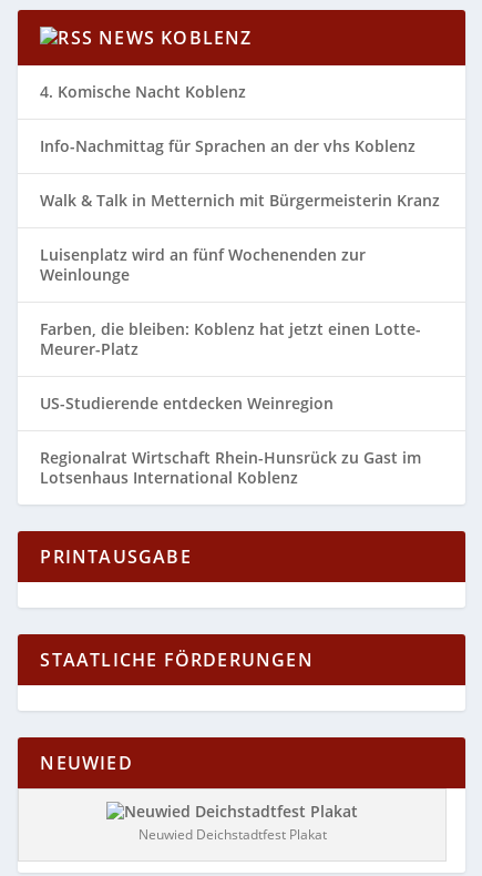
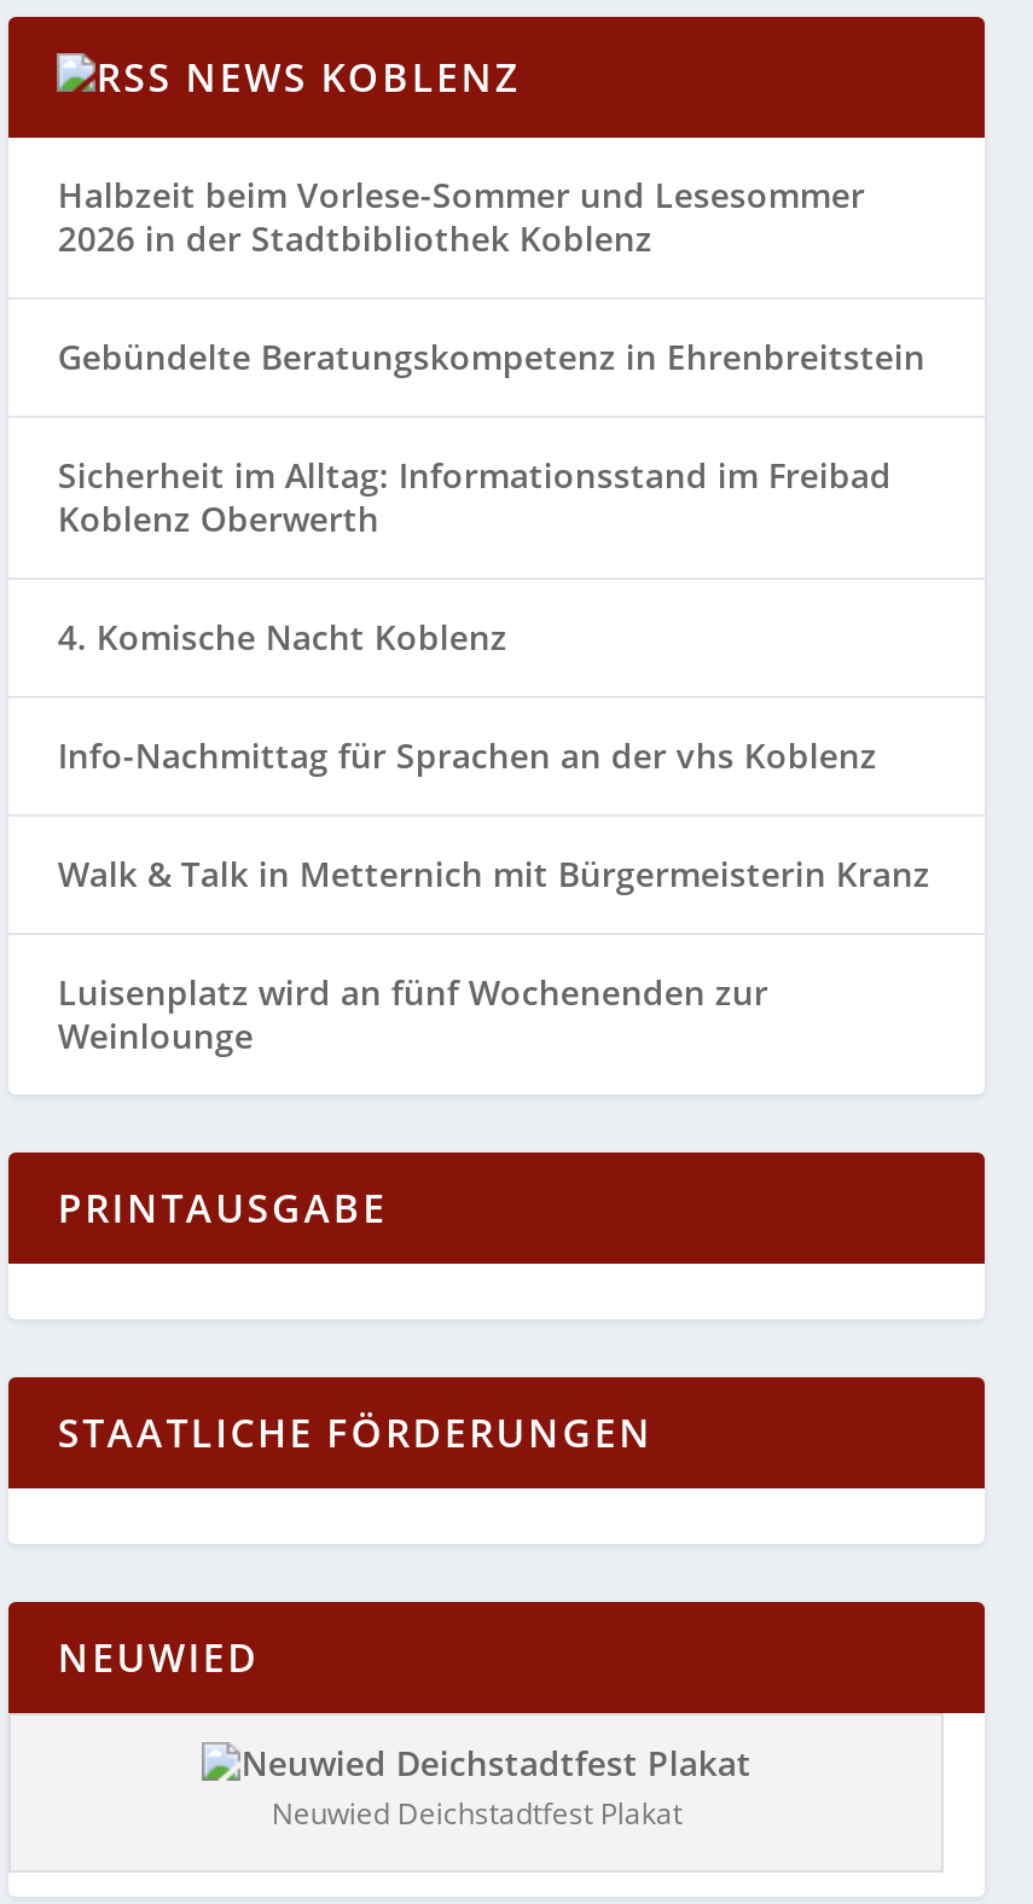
+ Halbzeit beim Vorlese-Sommer und Lesesommer
+ 2026 in der Stadtbibliothek Koblenz
+ Gebündelte Beratungskompetenz in Ehrenbreitstein
+ Sicherheit im Alltag: Informationsstand im Freibad
+ Koblenz Oberwerth

moved down: 4. Komische Nacht Koblenz | Info-Nachmittag für Sprachen an der vhs Koblenz | Walk & Talk in Metternich mit Bürgermeisterin Kranz | Luisenplatz wird an fünf Wochenenden zur | Weinlounge

- Farben, die bleiben: Koblenz hat jetzt einen Lotte-
- Meurer-Platz
- US-Studierende entdecken Weinregion
- Regionalrat Wirtschaft Rhein-Hunsrück zu Gast im
- Lotsenhaus International Koblenz
